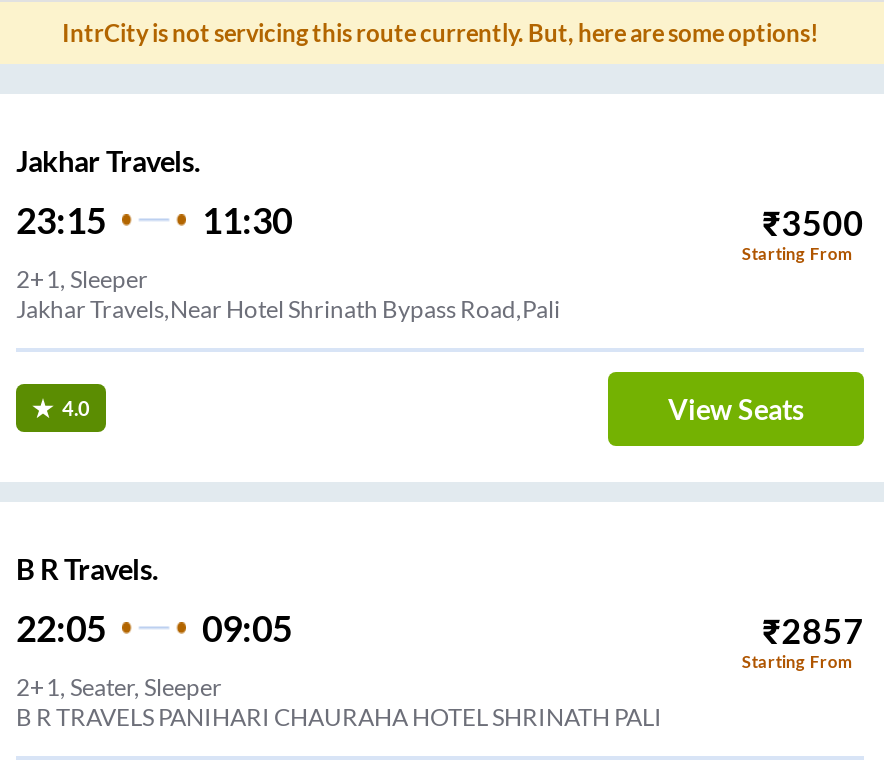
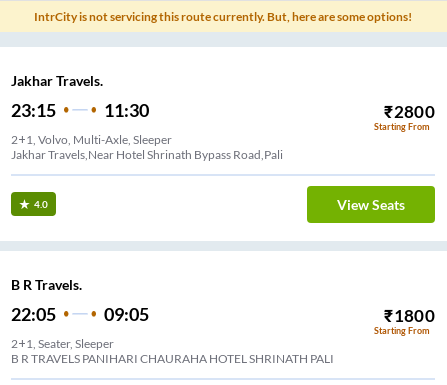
- ₹3500
+ ₹2800

- 2+1, Sleeper
+ 2+1, Volvo, Multi-Axle, Sleeper

- ₹2857
+ ₹1800
